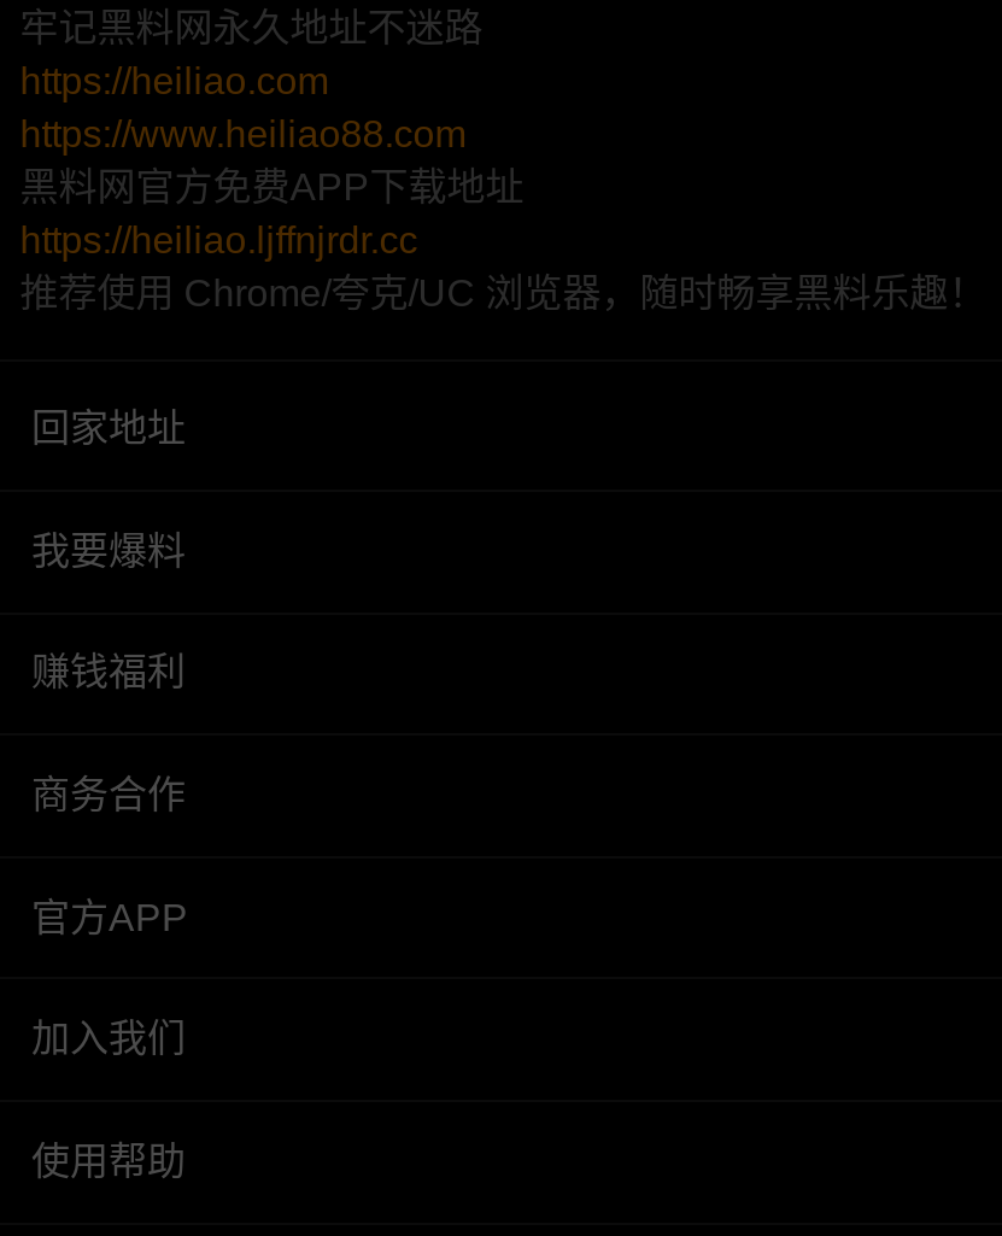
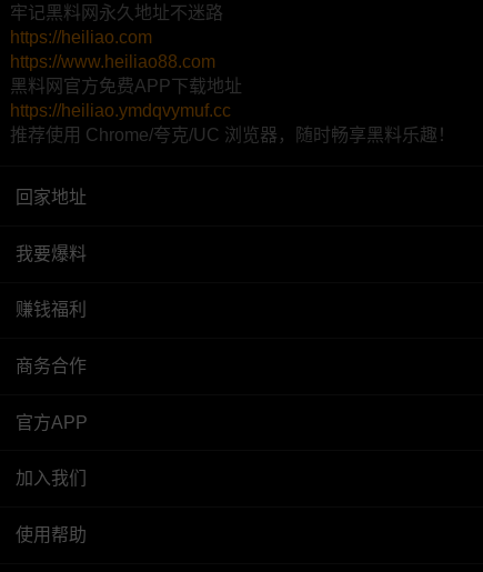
- https://heiliao.ljffnjrdr.cc
+ https://heiliao.ymdqvymuf.cc
